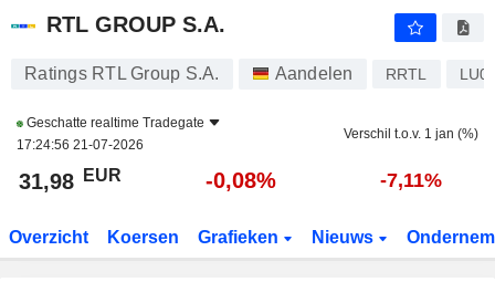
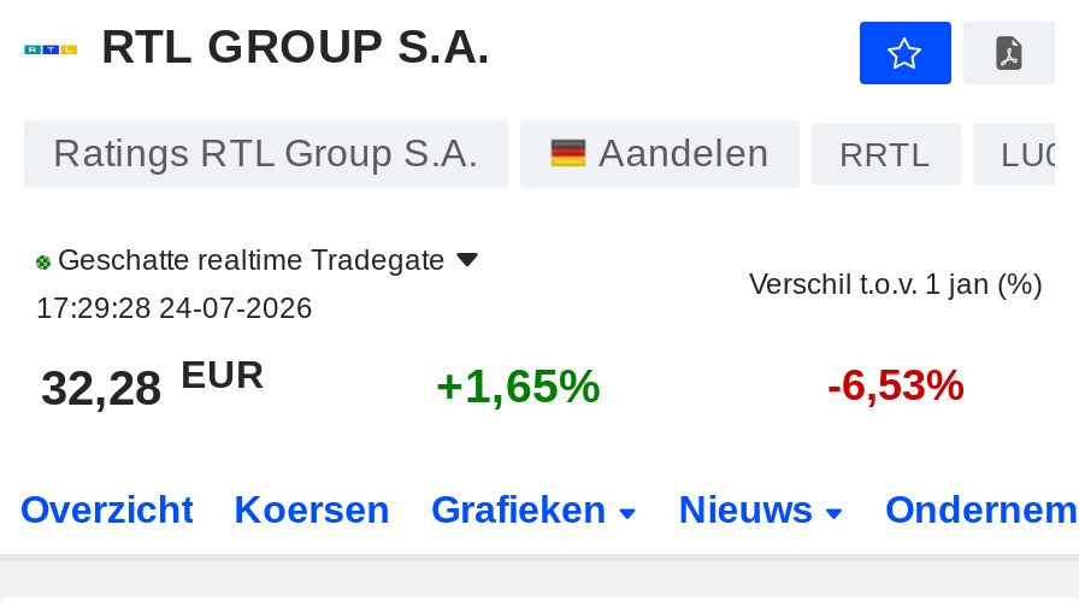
- 17:24:56 21-07-2026
+ 17:29:28 24-07-2026

- 31,98 EUR
+ 32,28 EUR

- -0,08%
+ +1,65%

- -7,11%
+ -6,53%
